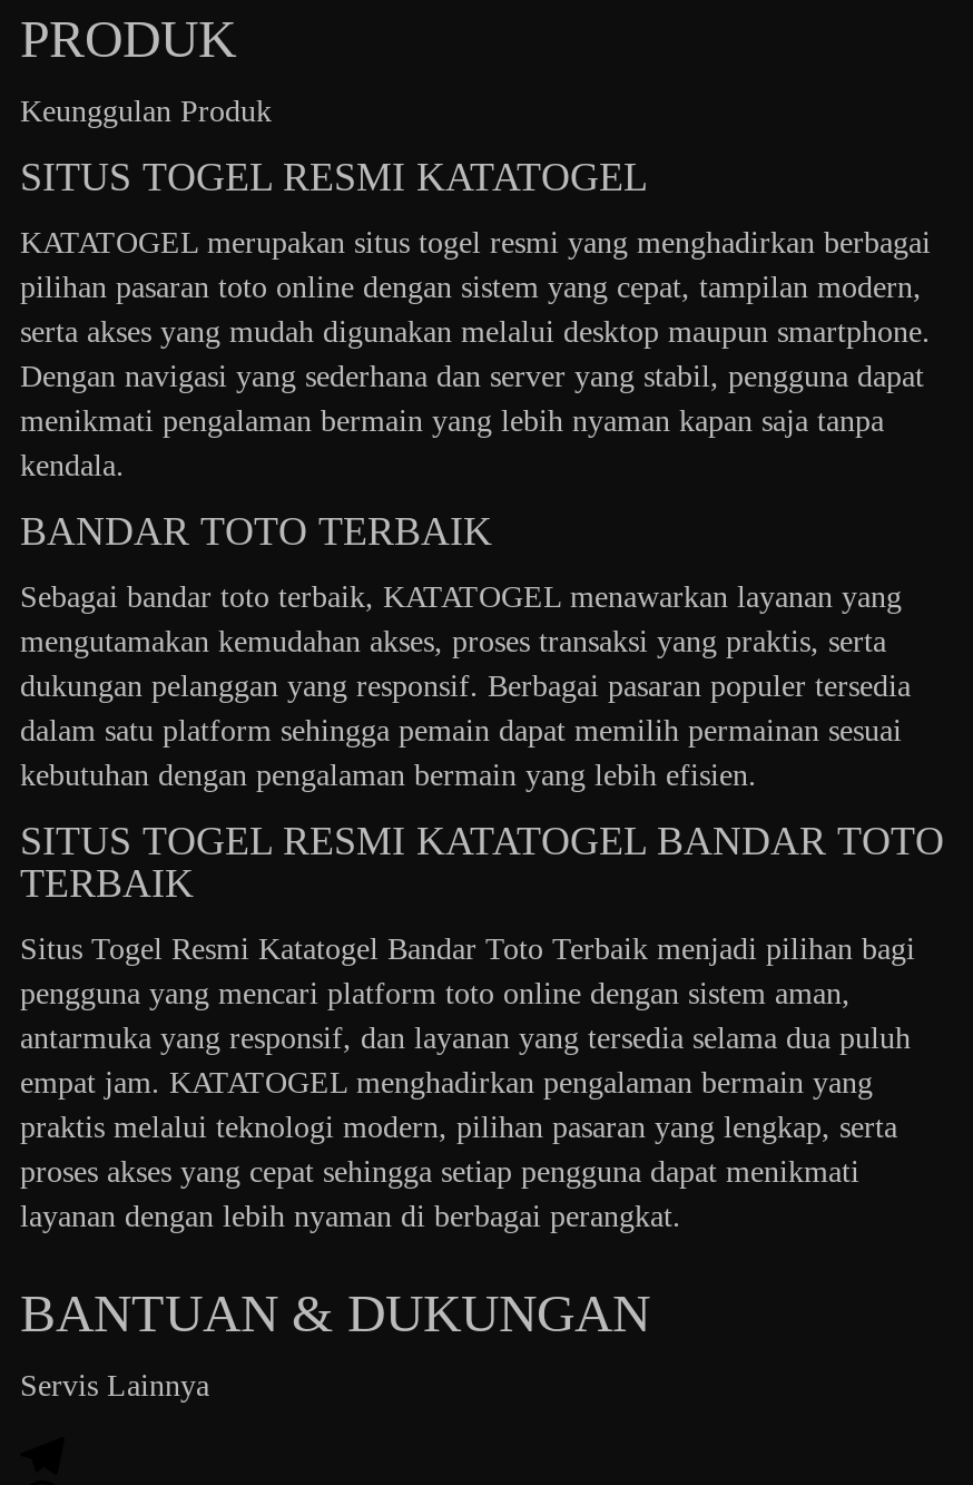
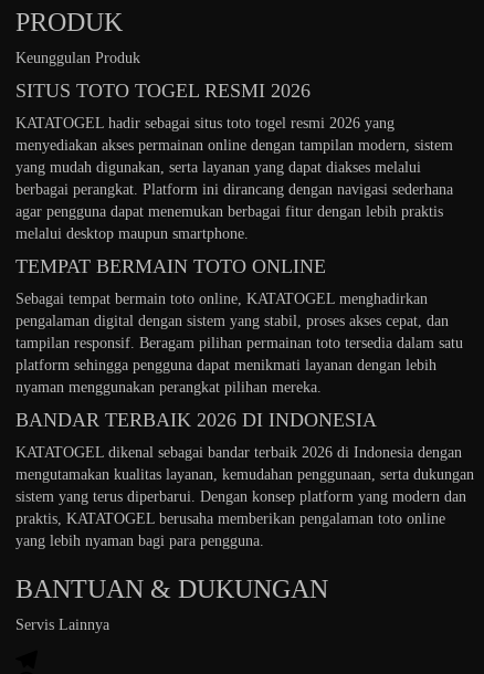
- SITUS TOGEL RESMI KATATOGEL
+ SITUS TOTO TOGEL RESMI 2026

- KATATOGEL merupakan situs togel resmi yang menghadirkan berbagai
- pilihan pasaran toto online dengan sistem yang cepat, tampilan modern,
- serta akses yang mudah digunakan melalui desktop maupun smartphone.
- Dengan navigasi yang sederhana dan server yang stabil, pengguna dapat
- menikmati pengalaman bermain yang lebih nyaman kapan saja tanpa
- kendala.
+ KATATOGEL hadir sebagai situs toto togel resmi 2026 yang
+ menyediakan akses permainan online dengan tampilan modern, sistem
+ yang mudah digunakan, serta layanan yang dapat diakses melalui
+ berbagai perangkat. Platform ini dirancang dengan navigasi sederhana
+ agar pengguna dapat menemukan berbagai fitur dengan lebih praktis
+ melalui desktop maupun smartphone.

- BANDAR TOTO TERBAIK
+ TEMPAT BERMAIN TOTO ONLINE

- Sebagai bandar toto terbaik, KATATOGEL menawarkan layanan yang
- mengutamakan kemudahan akses, proses transaksi yang praktis, serta
- dukungan pelanggan yang responsif. Berbagai pasaran populer tersedia
- dalam satu platform sehingga pemain dapat memilih permainan sesuai
- kebutuhan dengan pengalaman bermain yang lebih efisien.
+ Sebagai tempat bermain toto online, KATATOGEL menghadirkan
+ pengalaman digital dengan sistem yang stabil, proses akses cepat, dan
+ tampilan responsif. Beragam pilihan permainan toto tersedia dalam satu
+ platform sehingga pengguna dapat menikmati layanan dengan lebih
+ nyaman menggunakan perangkat pilihan mereka.

- SITUS TOGEL RESMI KATATOGEL BANDAR TOTO
- TERBAIK
+ BANDAR TERBAIK 2026 DI INDONESIA

- Situs Togel Resmi Katatogel Bandar Toto Terbaik menjadi pilihan bagi
- pengguna yang mencari platform toto online dengan sistem aman,
- antarmuka yang responsif, dan layanan yang tersedia selama dua puluh
- empat jam. KATATOGEL menghadirkan pengalaman bermain yang
- praktis melalui teknologi modern, pilihan pasaran yang lengkap, serta
- proses akses yang cepat sehingga setiap pengguna dapat menikmati
- layanan dengan lebih nyaman di berbagai perangkat.
+ KATATOGEL dikenal sebagai bandar terbaik 2026 di Indonesia dengan
+ mengutamakan kualitas layanan, kemudahan penggunaan, serta dukungan
+ sistem yang terus diperbarui. Dengan konsep platform yang modern dan
+ praktis, KATATOGEL berusaha memberikan pengalaman toto online
+ yang lebih nyaman bagi para pengguna.
